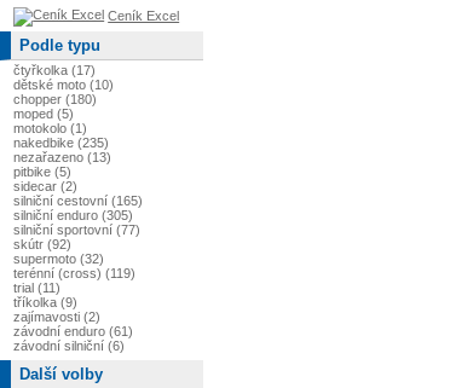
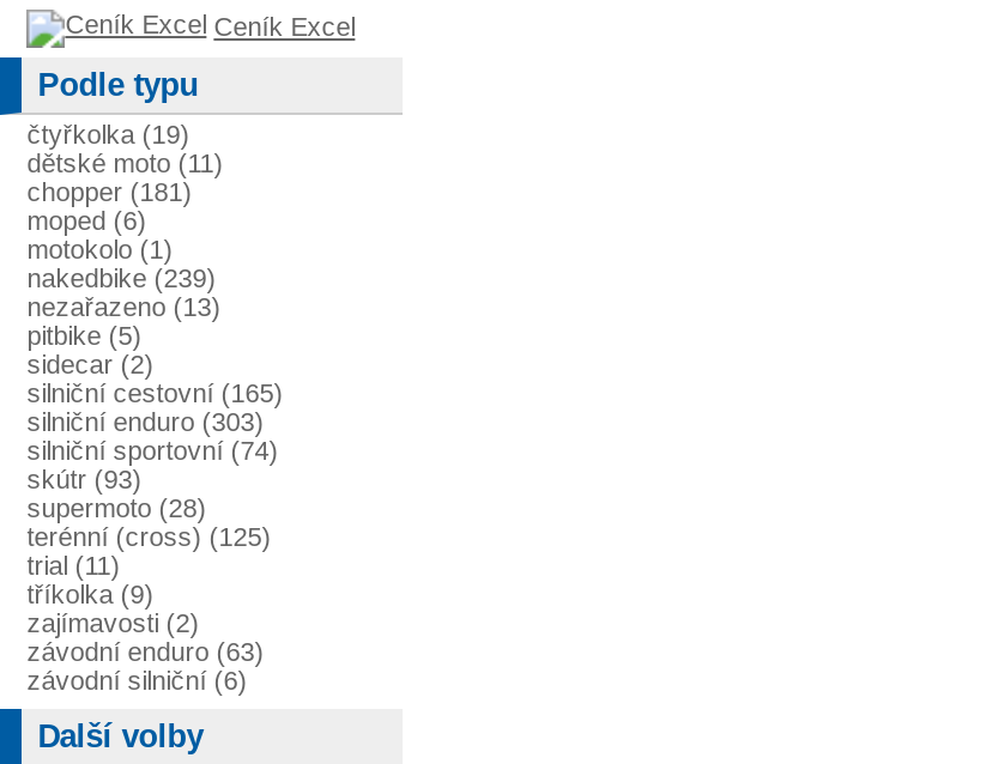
- čtyřkolka (17)
+ čtyřkolka (19)

- dětské moto (10)
+ dětské moto (11)

- chopper (180)
+ chopper (181)

- moped (5)
+ moped (6)

- nakedbike (235)
+ nakedbike (239)

- silniční enduro (305)
+ silniční enduro (303)

- silniční sportovní (77)
+ silniční sportovní (74)

- skútr (92)
+ skútr (93)

- supermoto (32)
+ supermoto (28)

- terénní (cross) (119)
+ terénní (cross) (125)

- závodní enduro (61)
+ závodní enduro (63)
